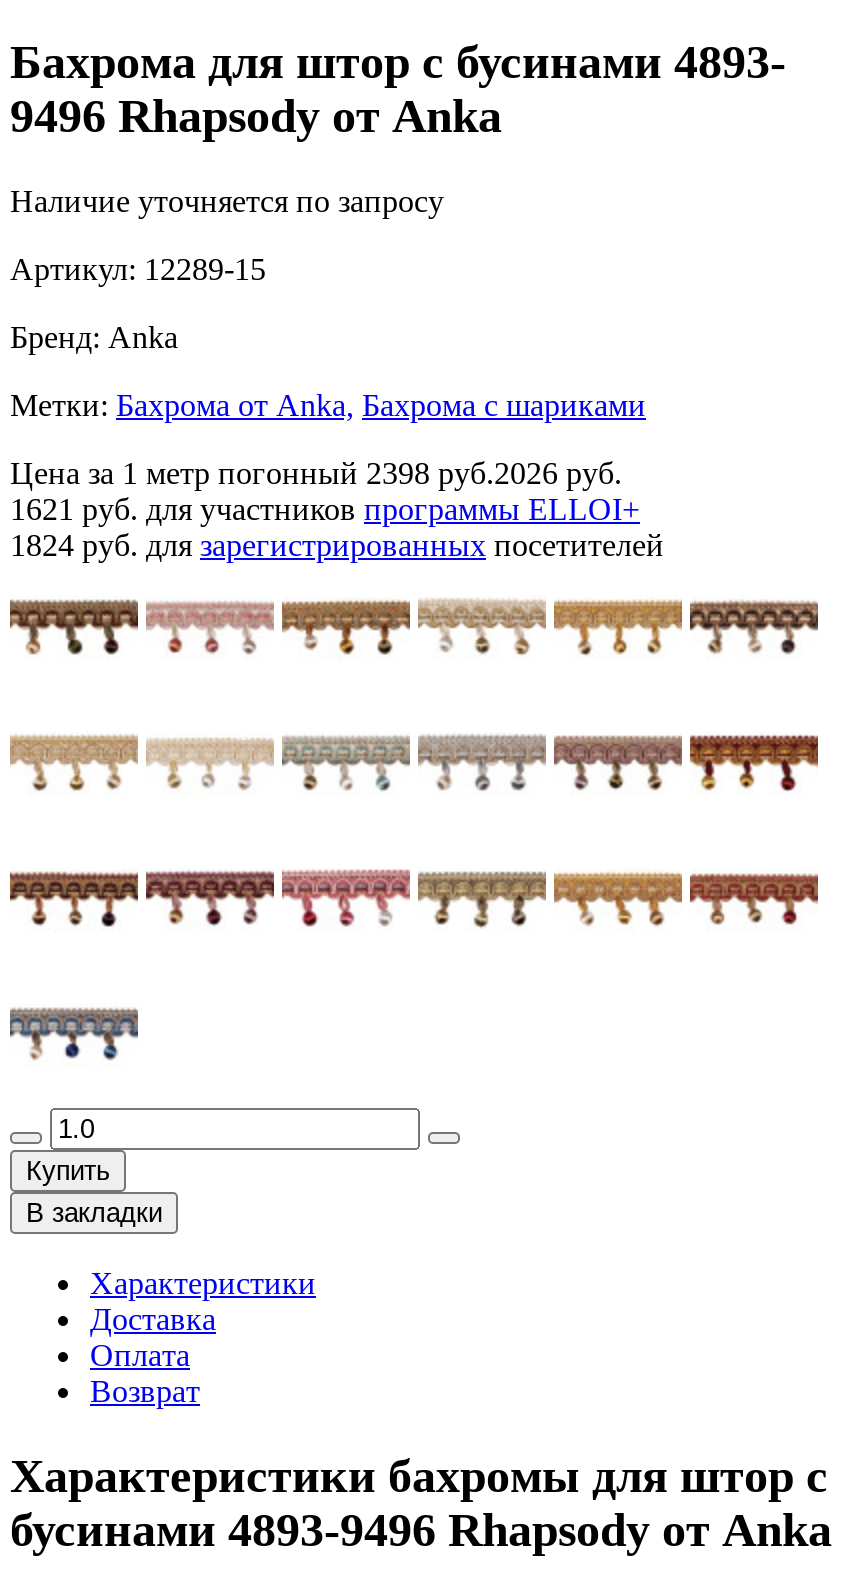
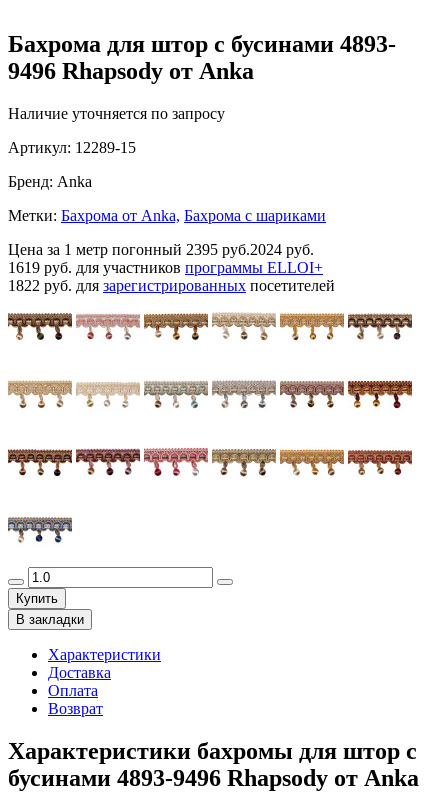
- Цена за 1 метр погонный 2398 руб.2026 руб.
+ Цена за 1 метр погонный 2395 руб.2024 руб.

- 1621 руб. для участников программы ELLOI+
+ 1619 руб. для участников программы ELLOI+

- 1824 руб. для зарегистрированных посетителей
+ 1822 руб. для зарегистрированных посетителей
